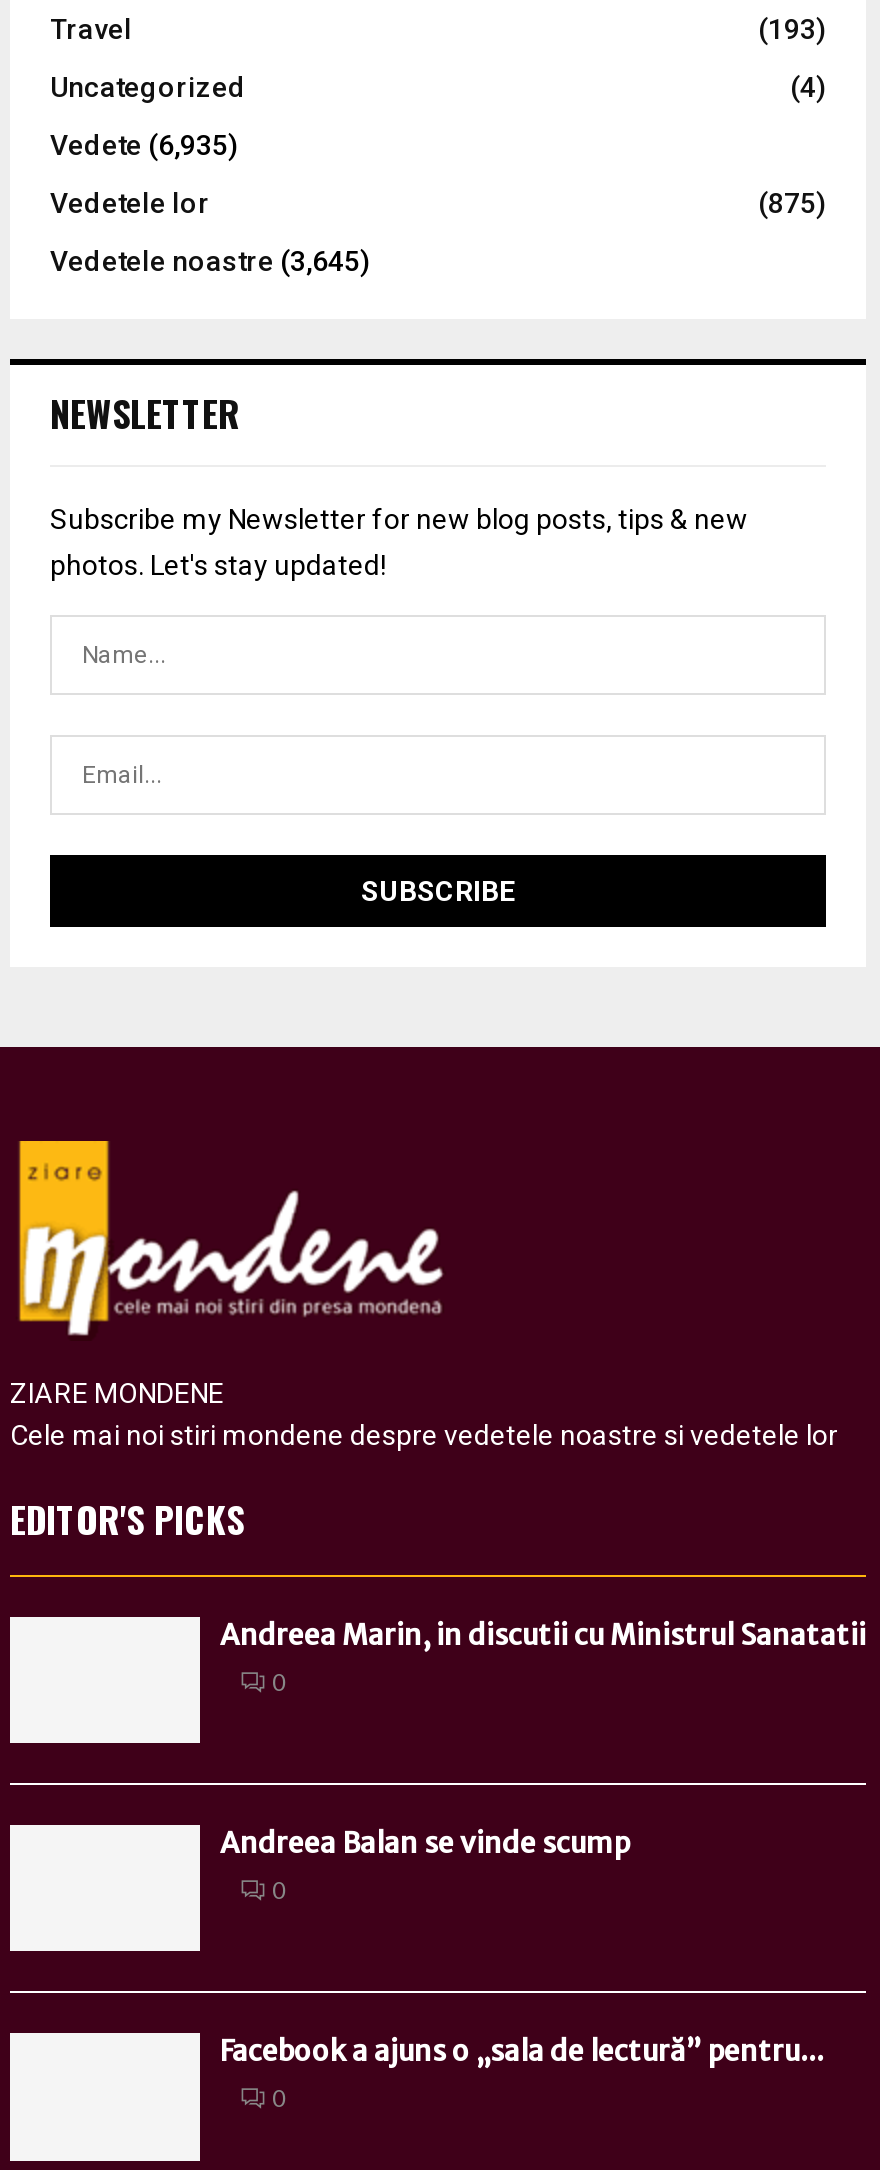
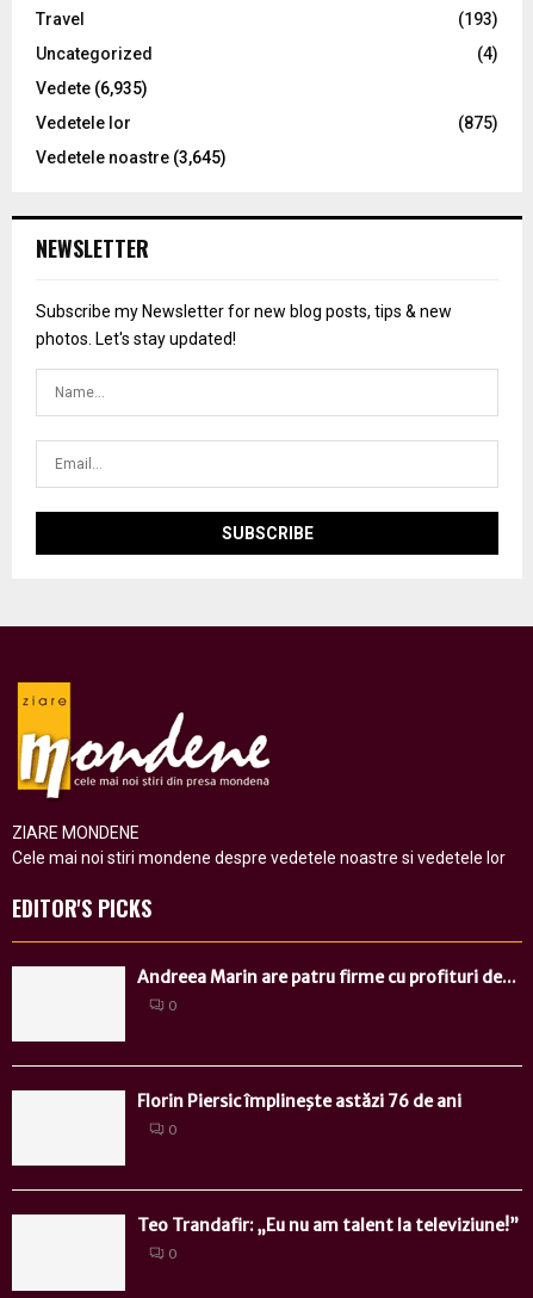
- Andreea Marin, in discutii cu Ministrul Sanatatii
+ Andreea Marin are patru firme cu profituri de...

- Andreea Balan se vinde scump
+ Florin Piersic împlineşte astăzi 76 de ani

- Facebook a ajuns o „sala de lectură” pentru...
+ Teo Trandafir: „Eu nu am talent la televiziune!”
